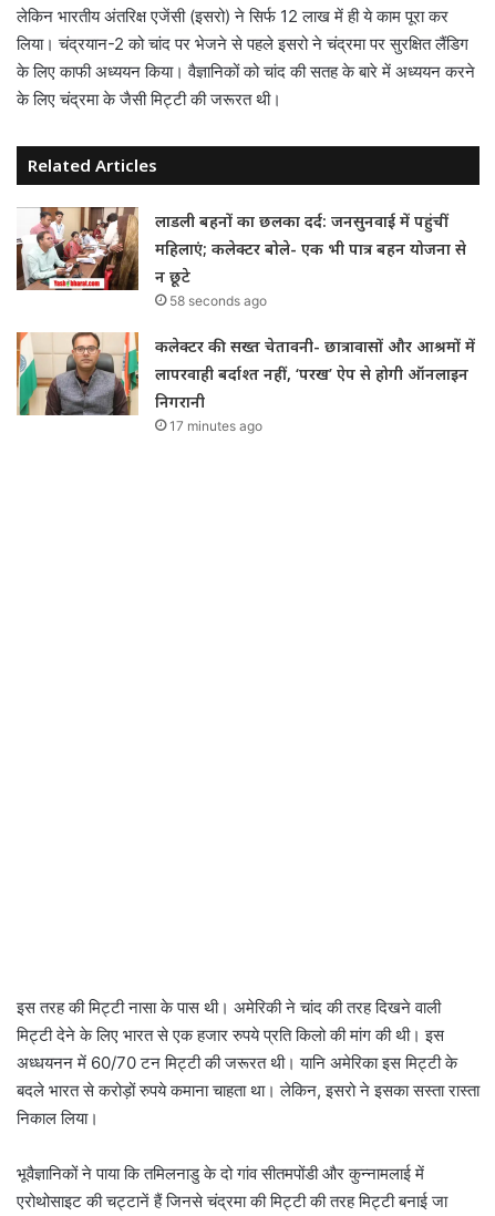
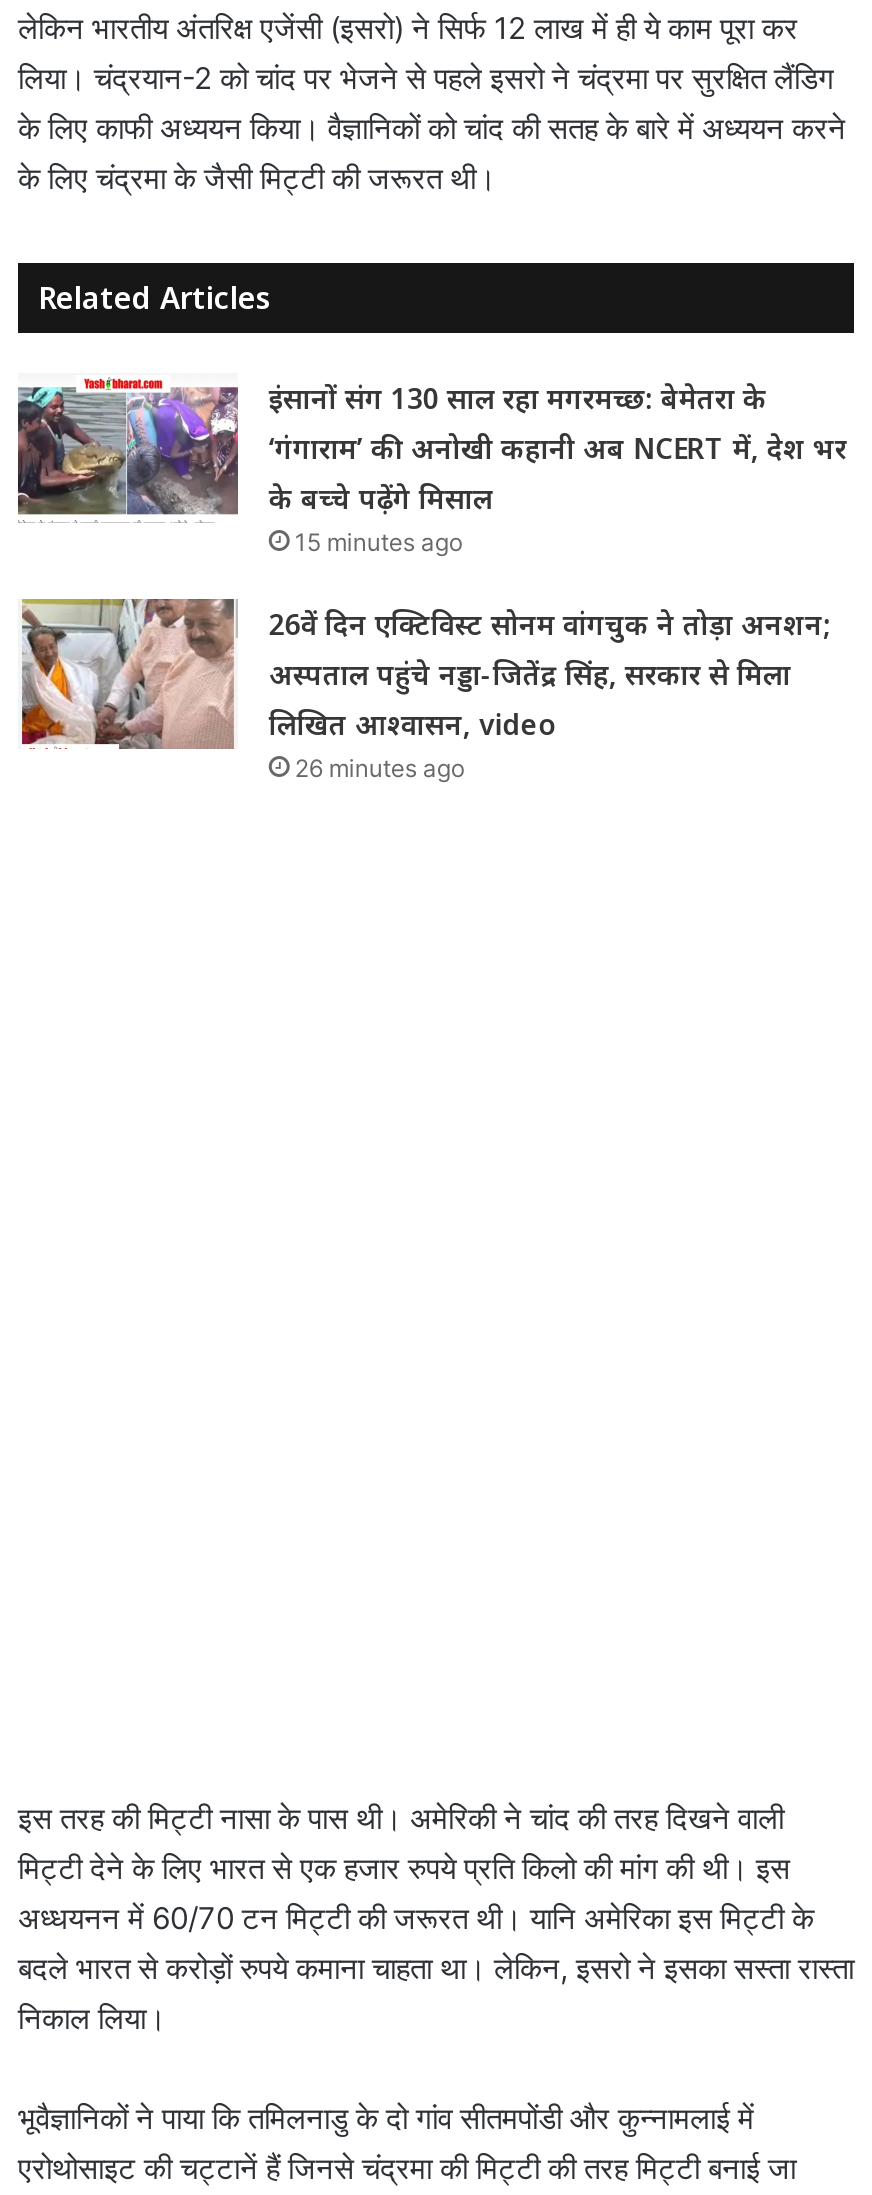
- [image]
- लाडली बहनों का छलका दर्द: जनसुनवाई में पहुंचीं
- महिलाएं; कलेक्टर बोले- एक भी पात्र बहन योजना से
- न छूटे
- 58 seconds ago
+ [image]
+ इंसानों संग 130 साल रहा मगरमच्छ: बेमेतरा के
+ ‘गंगाराम’ की अनोखी कहानी अब NCERT में, देश भर
+ के बच्चे पढ़ेंगे मिसाल
+ 15 minutes ago

- [image]
- कलेक्टर की सख्त चेतावनी- छात्रावासों और आश्रमों में
- लापरवाही बर्दाश्त नहीं, ‘परख’ ऐप से होगी ऑनलाइन
- निगरानी
- 17 minutes ago
+ [image]
+ 26वें दिन एक्टिविस्ट सोनम वांगचुक ने तोड़ा अनशन;
+ अस्पताल पहुंचे नड्डा-जितेंद्र सिंह, सरकार से मिला
+ लिखित आश्वासन, video
+ 26 minutes ago
